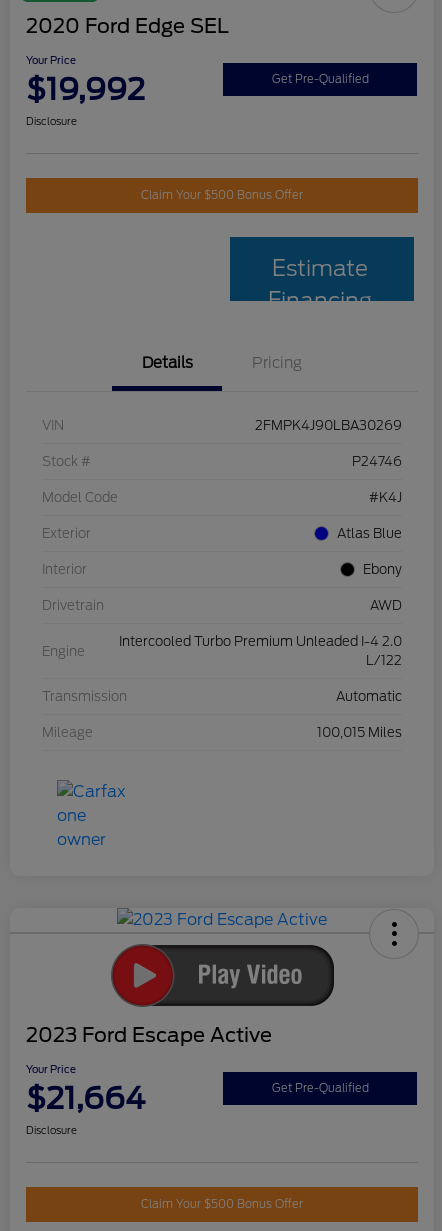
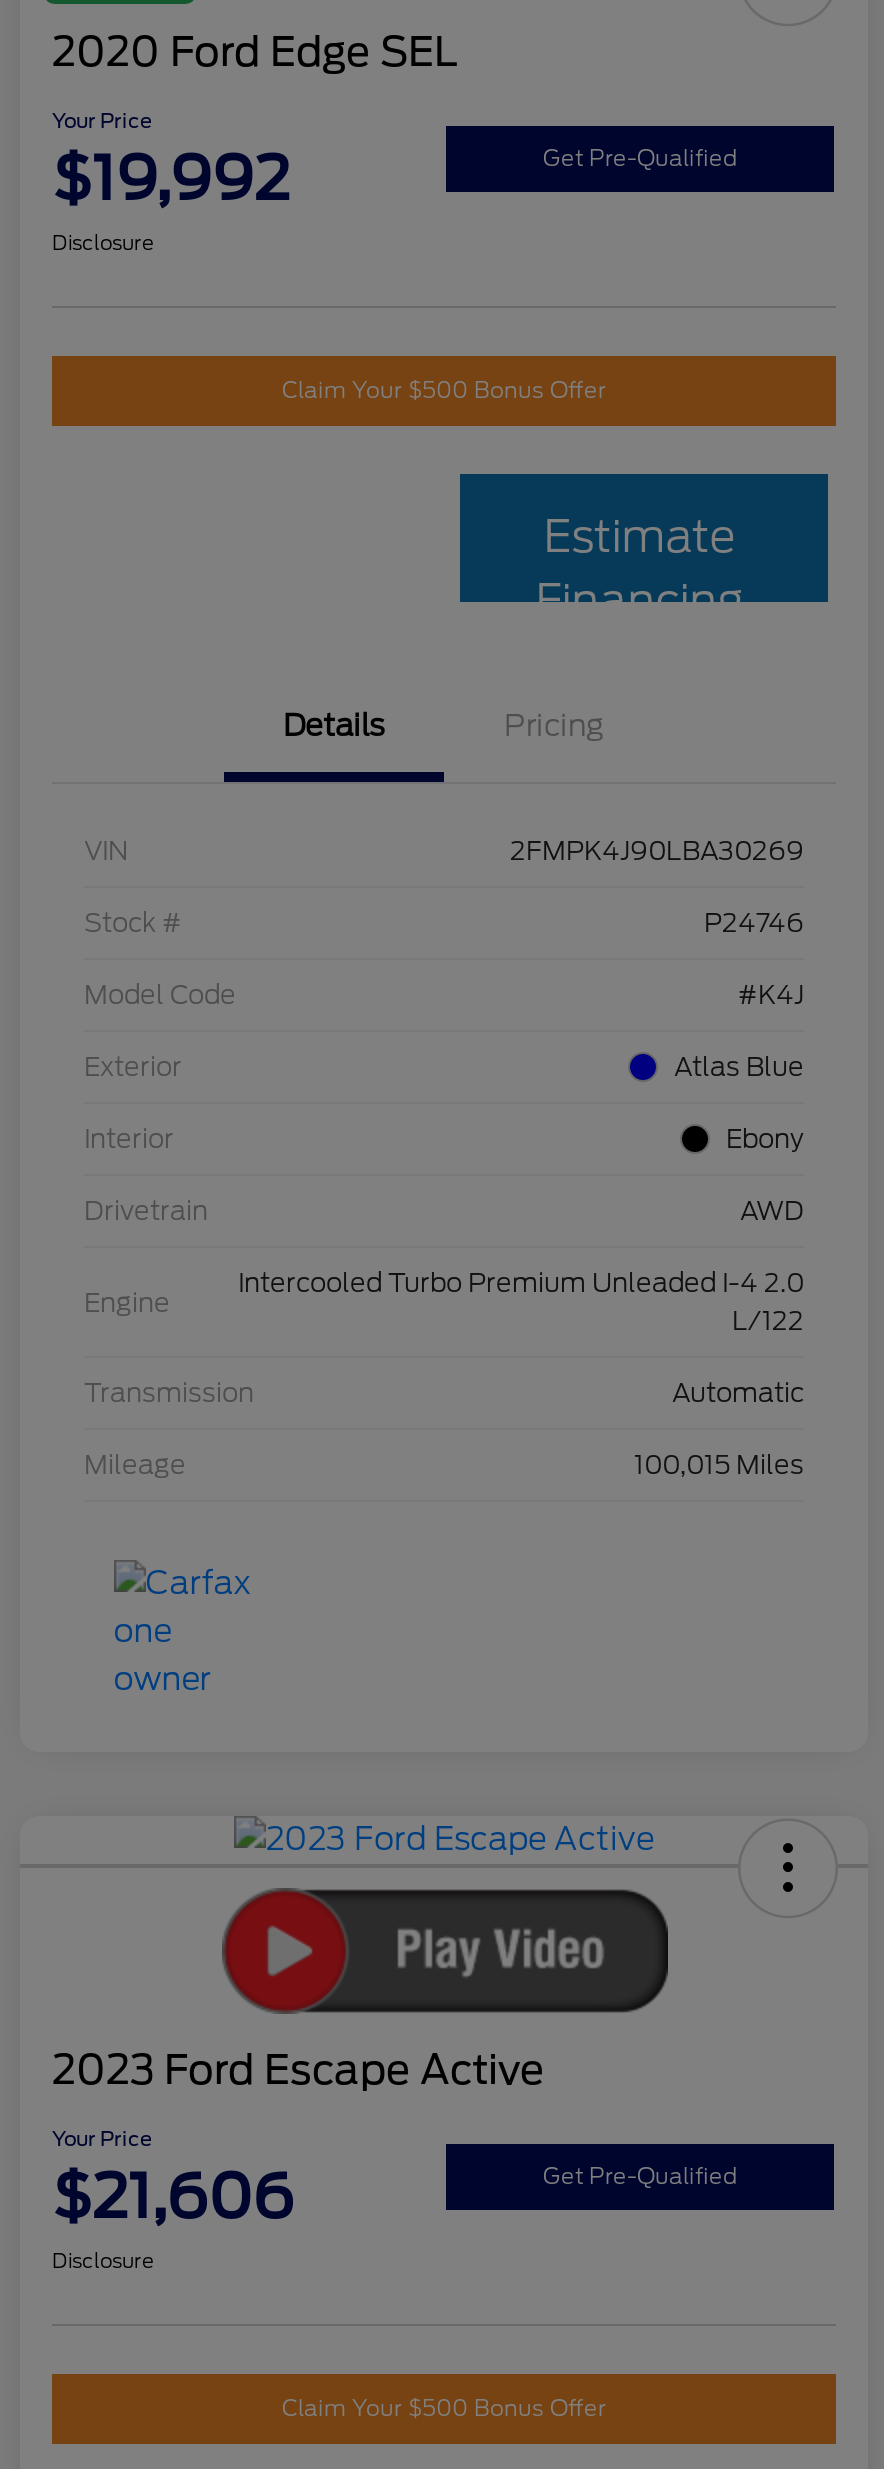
- $21,664
+ $21,606
